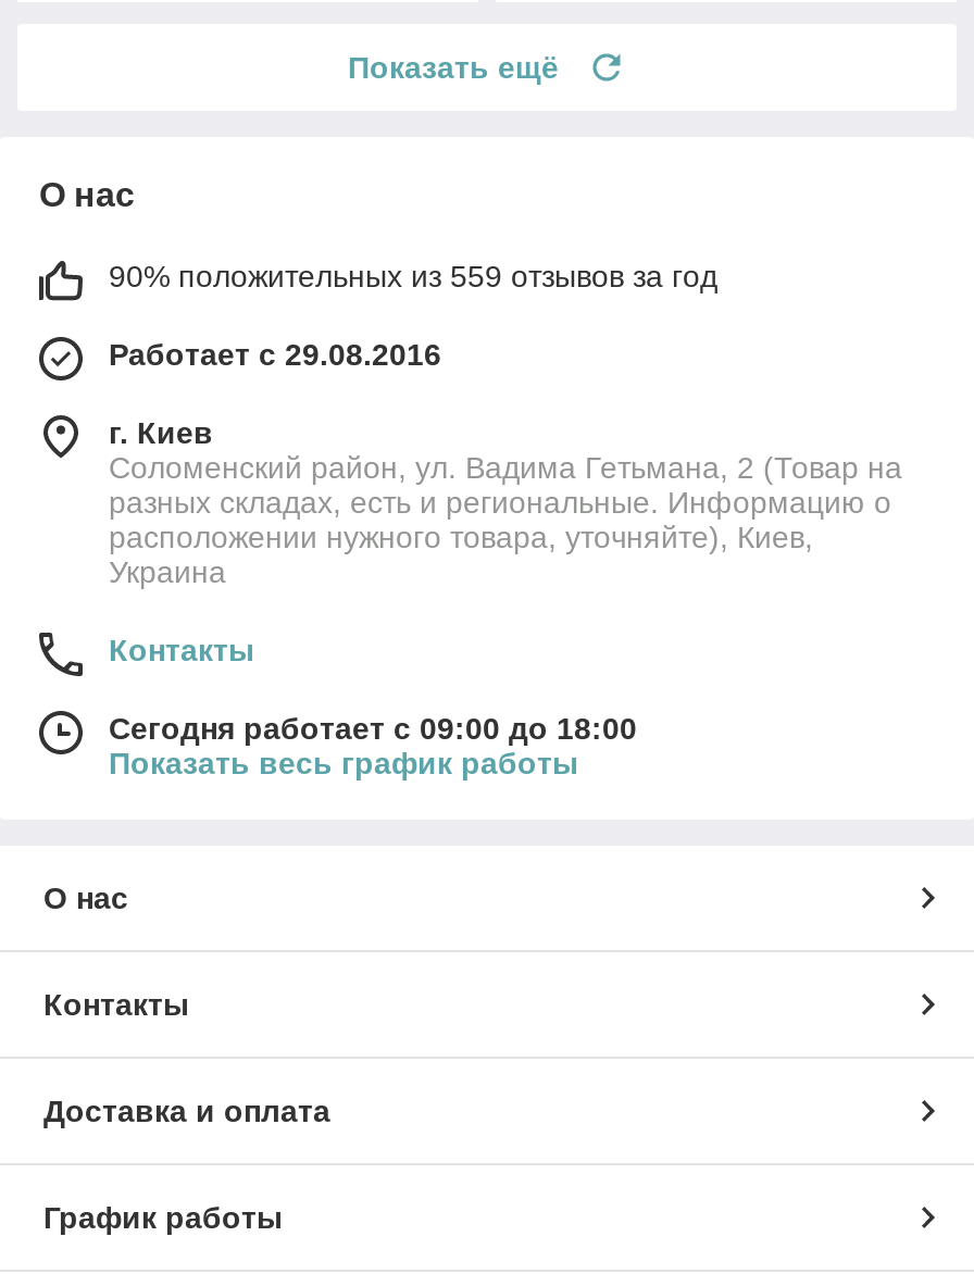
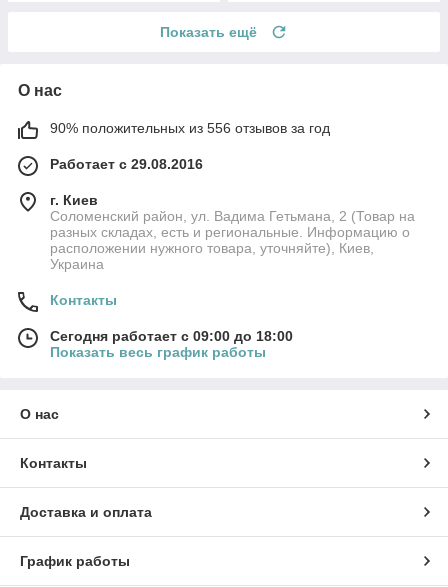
- 90% положительных из 559 отзывов за год
+ 90% положительных из 556 отзывов за год
